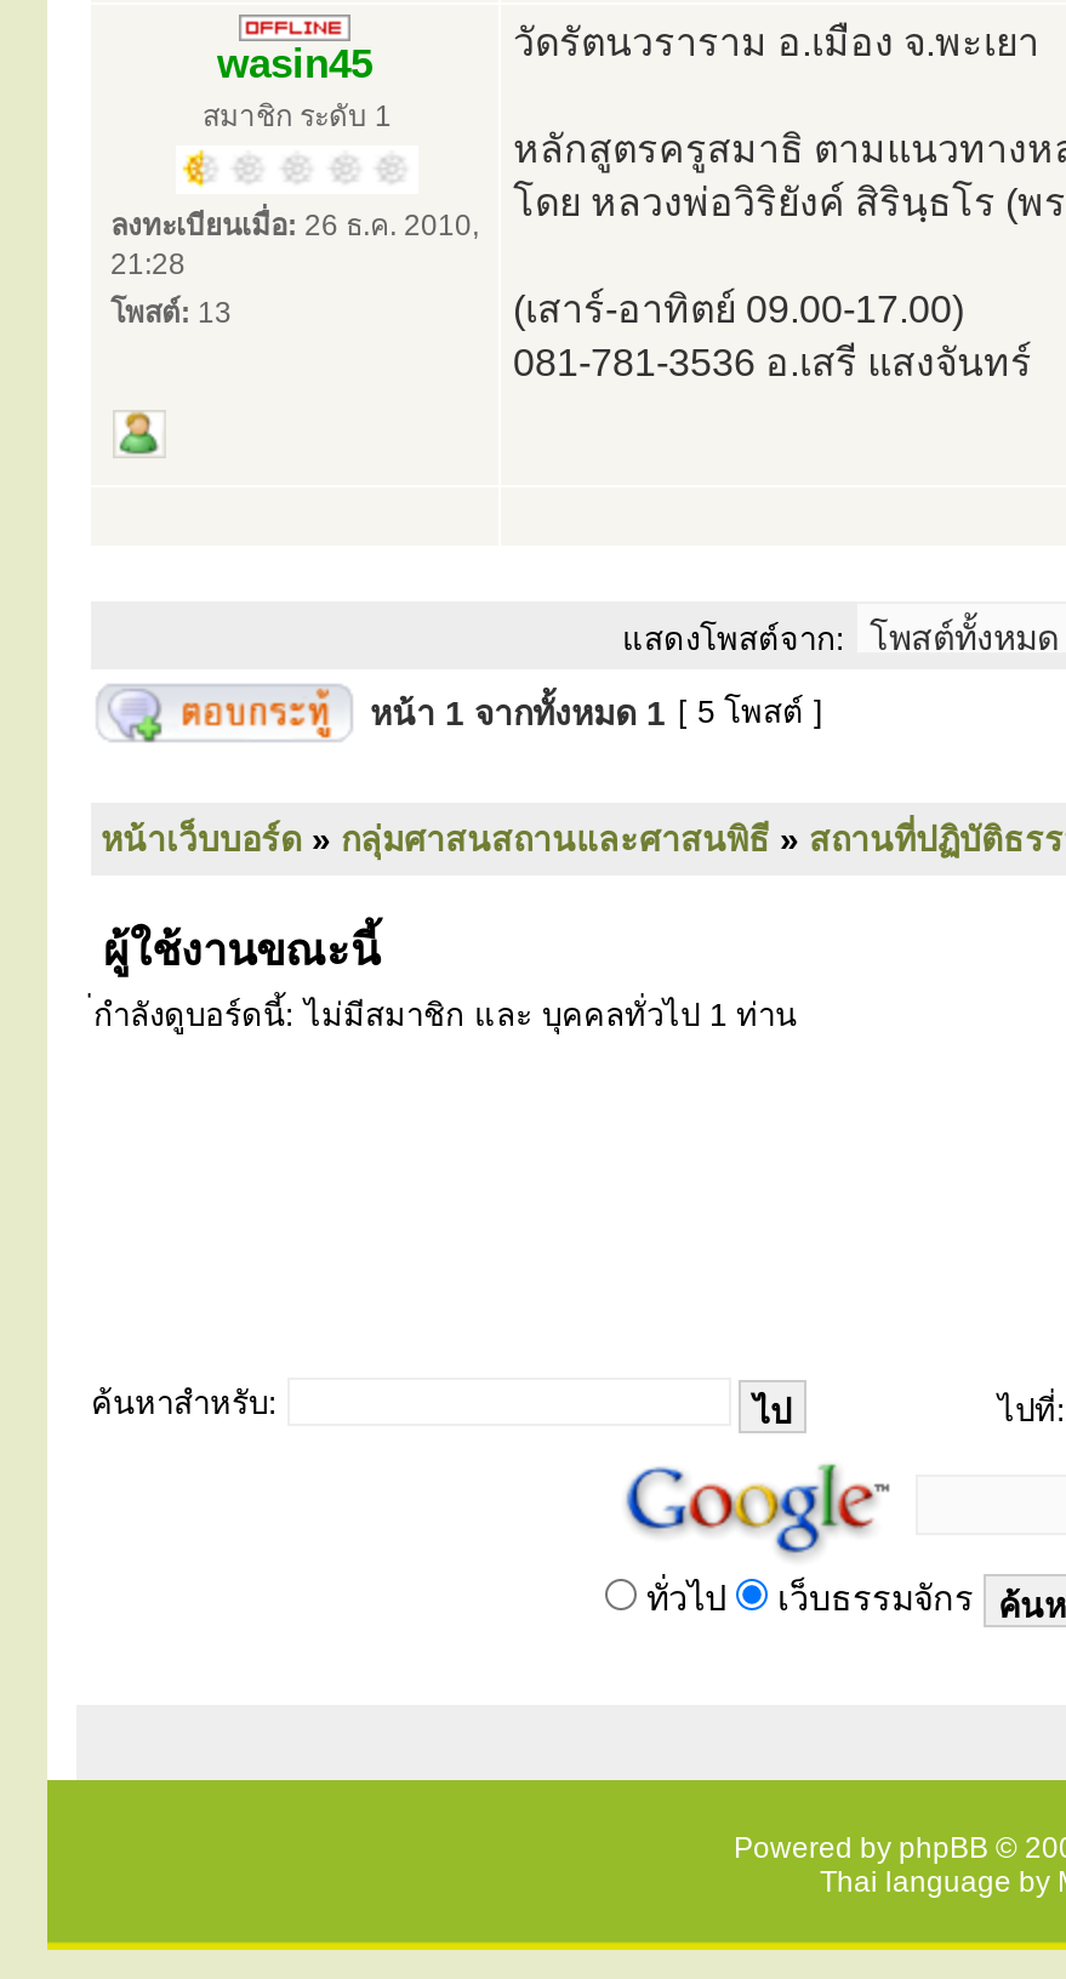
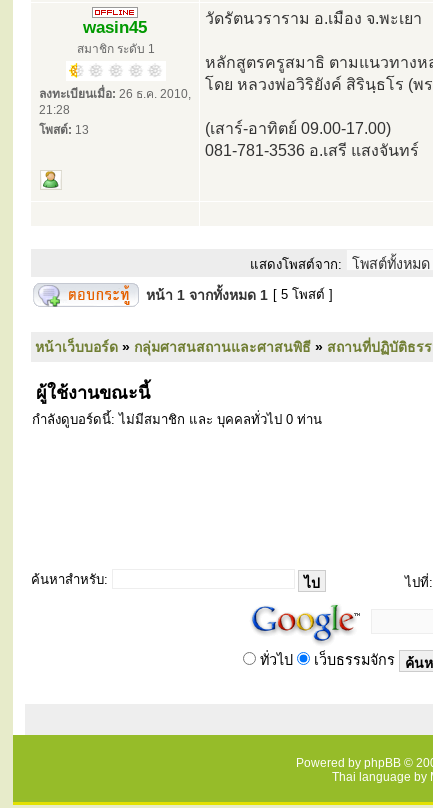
- ่กำลังดูบอร์ดนี้: ไม่มีสมาชิก และ บุคคลทั่วไป 1 ท่าน
+ กำลังดูบอร์ดนี้: ไม่มีสมาชิก และ บุคคลทั่วไป 0 ท่าน
